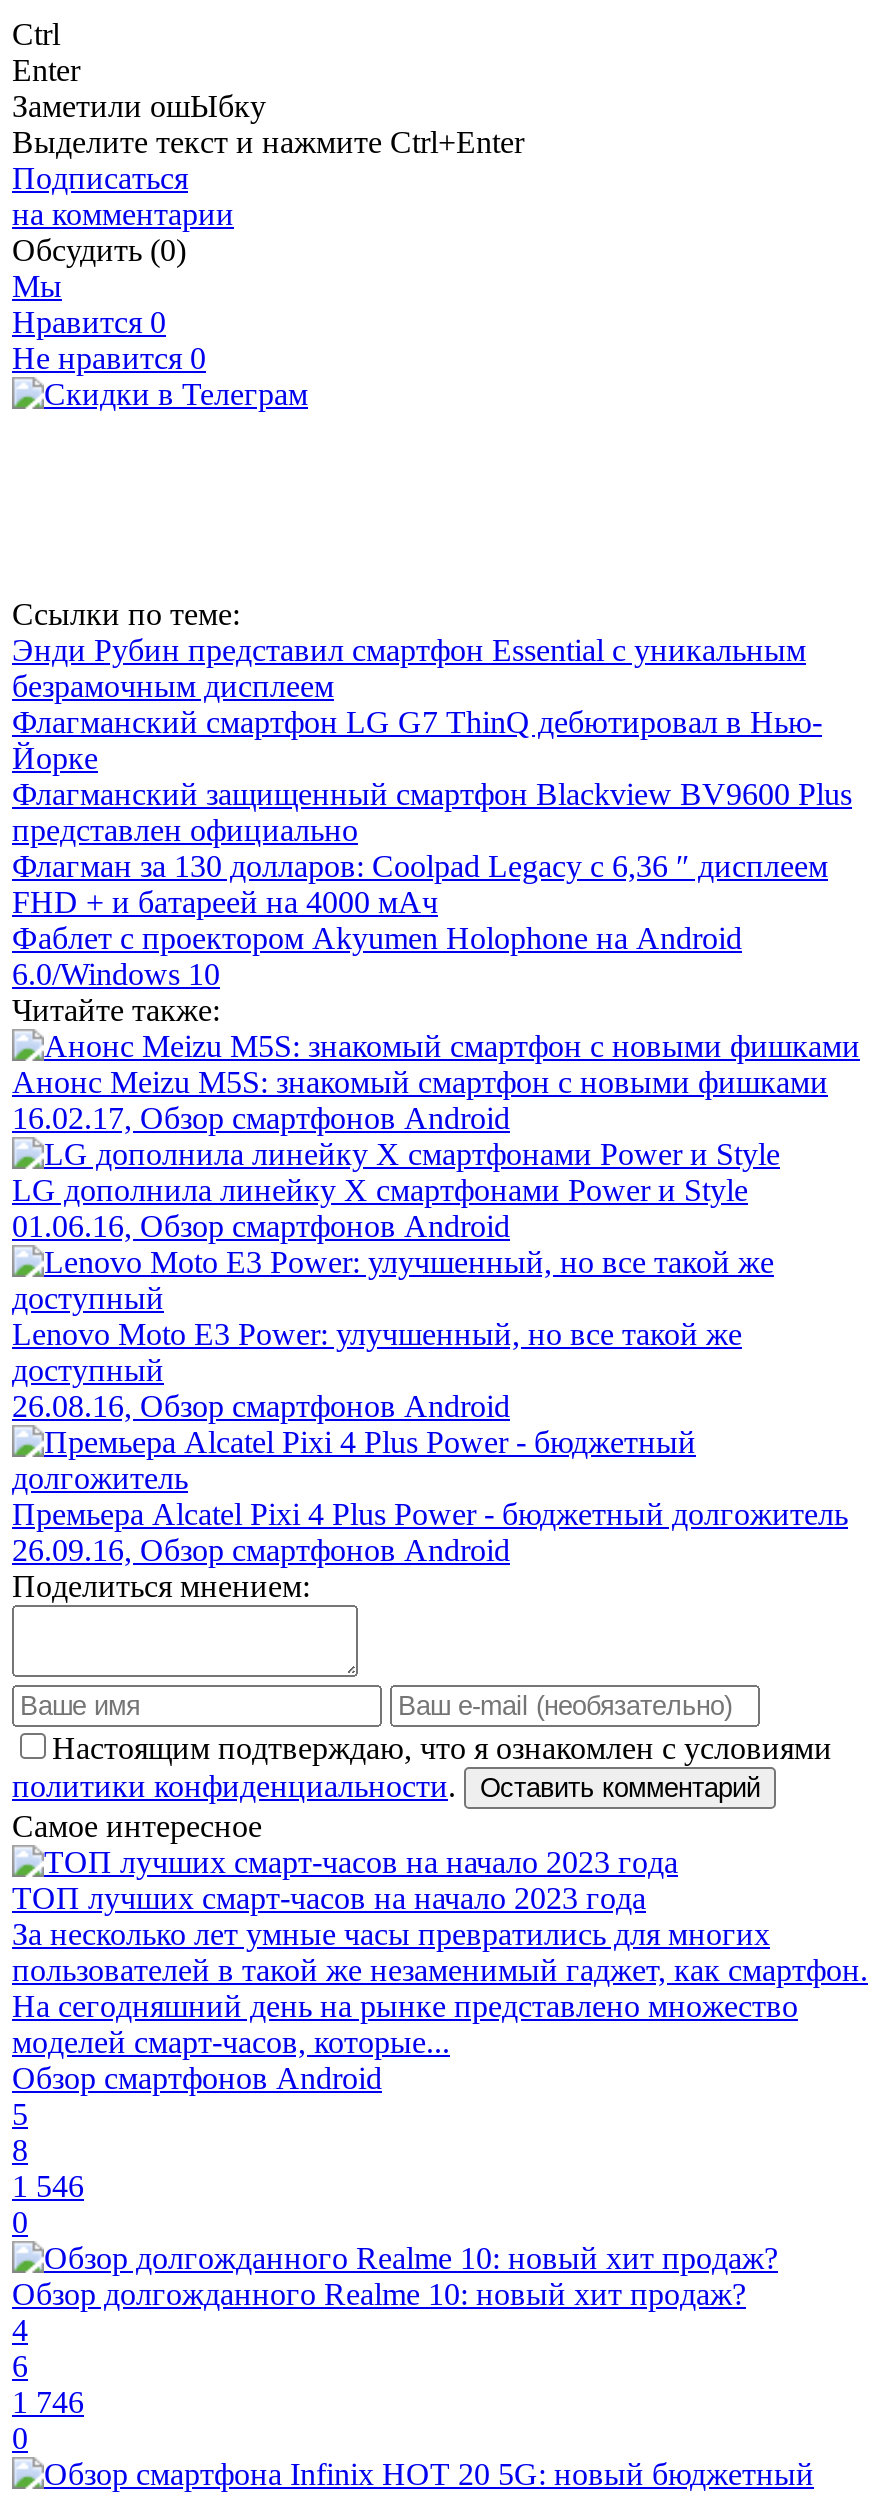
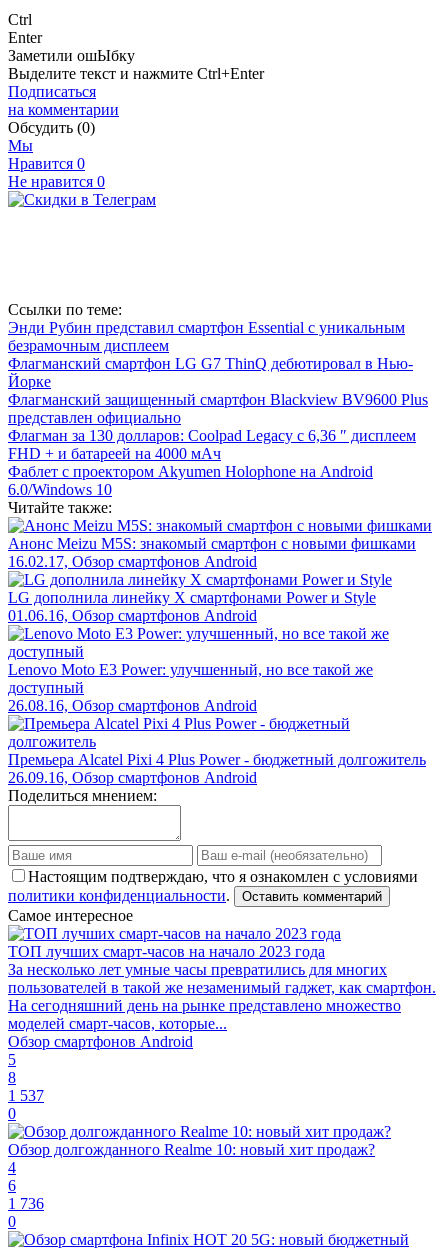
- 1 546
+ 1 537

- 1 746
+ 1 736
